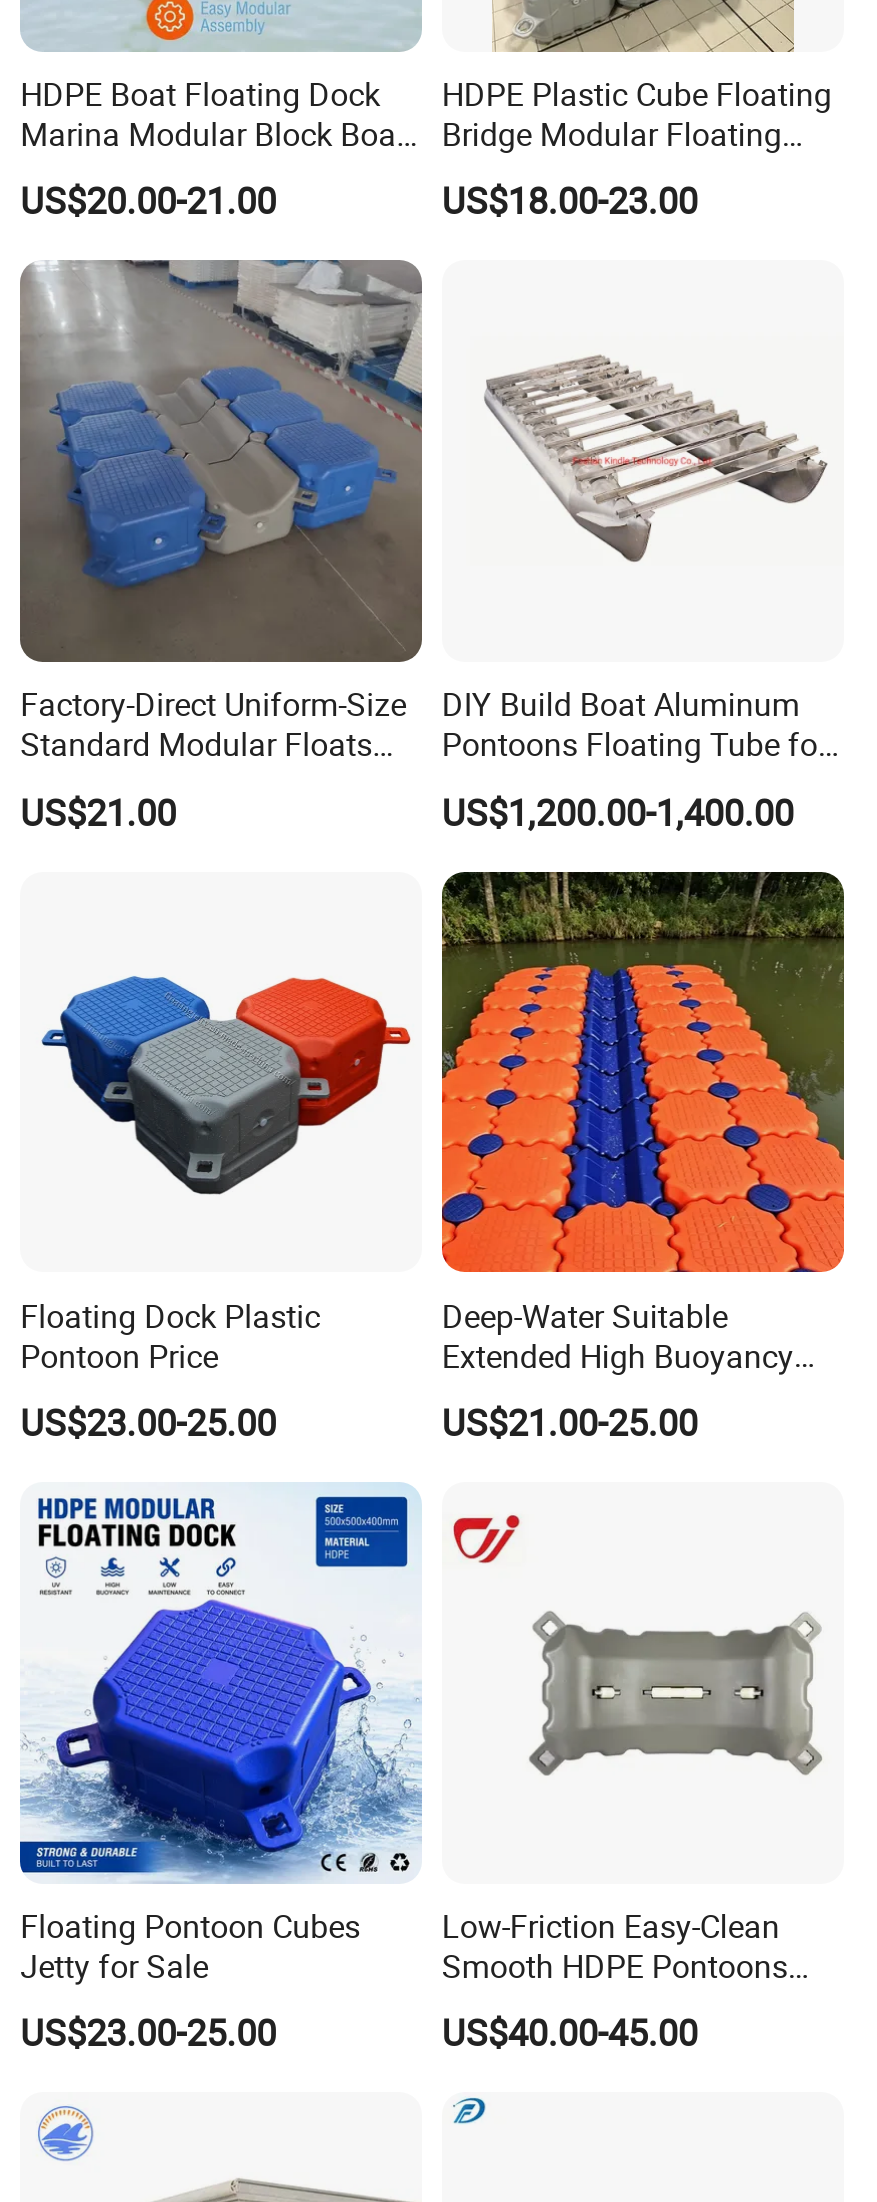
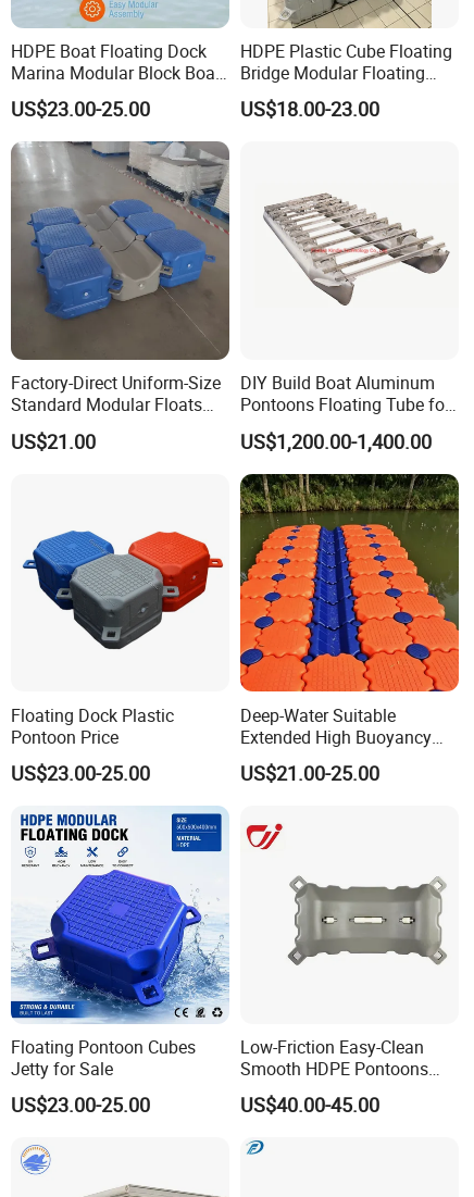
- US$20.00-21.00
+ US$23.00-25.00
